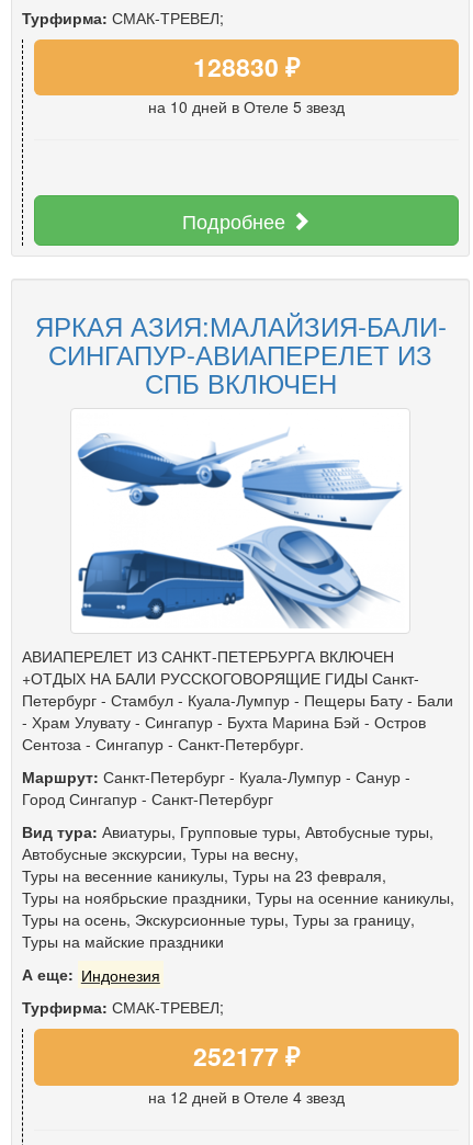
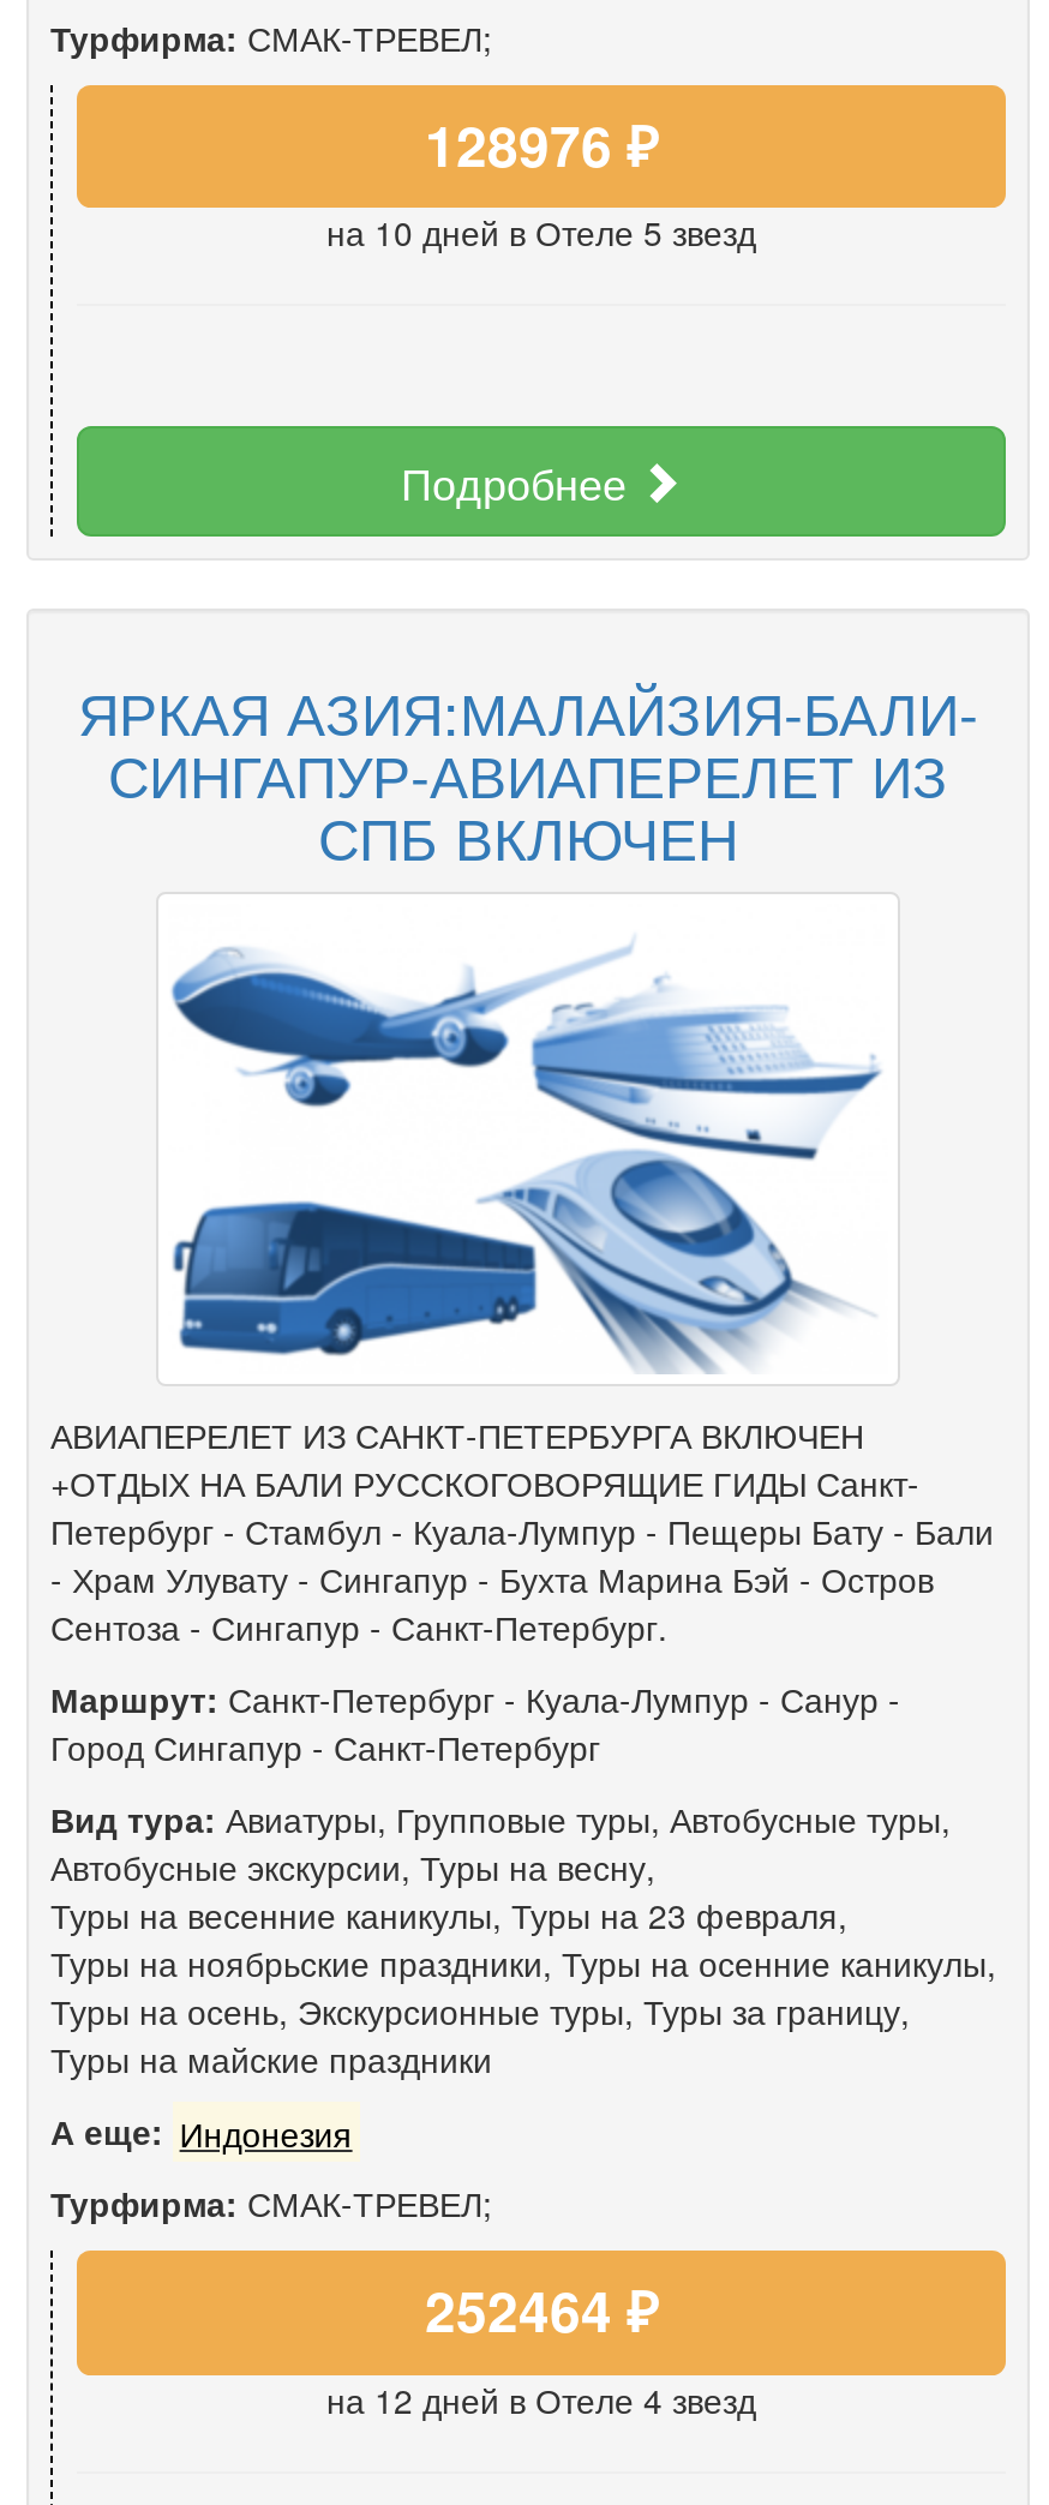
- 128830 ₽
+ 128976 ₽

- 252177 ₽
+ 252464 ₽
